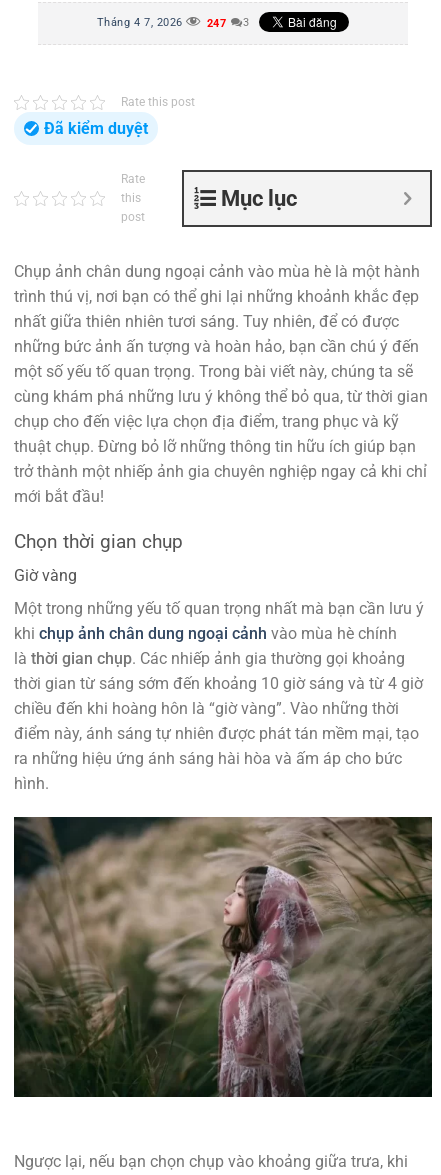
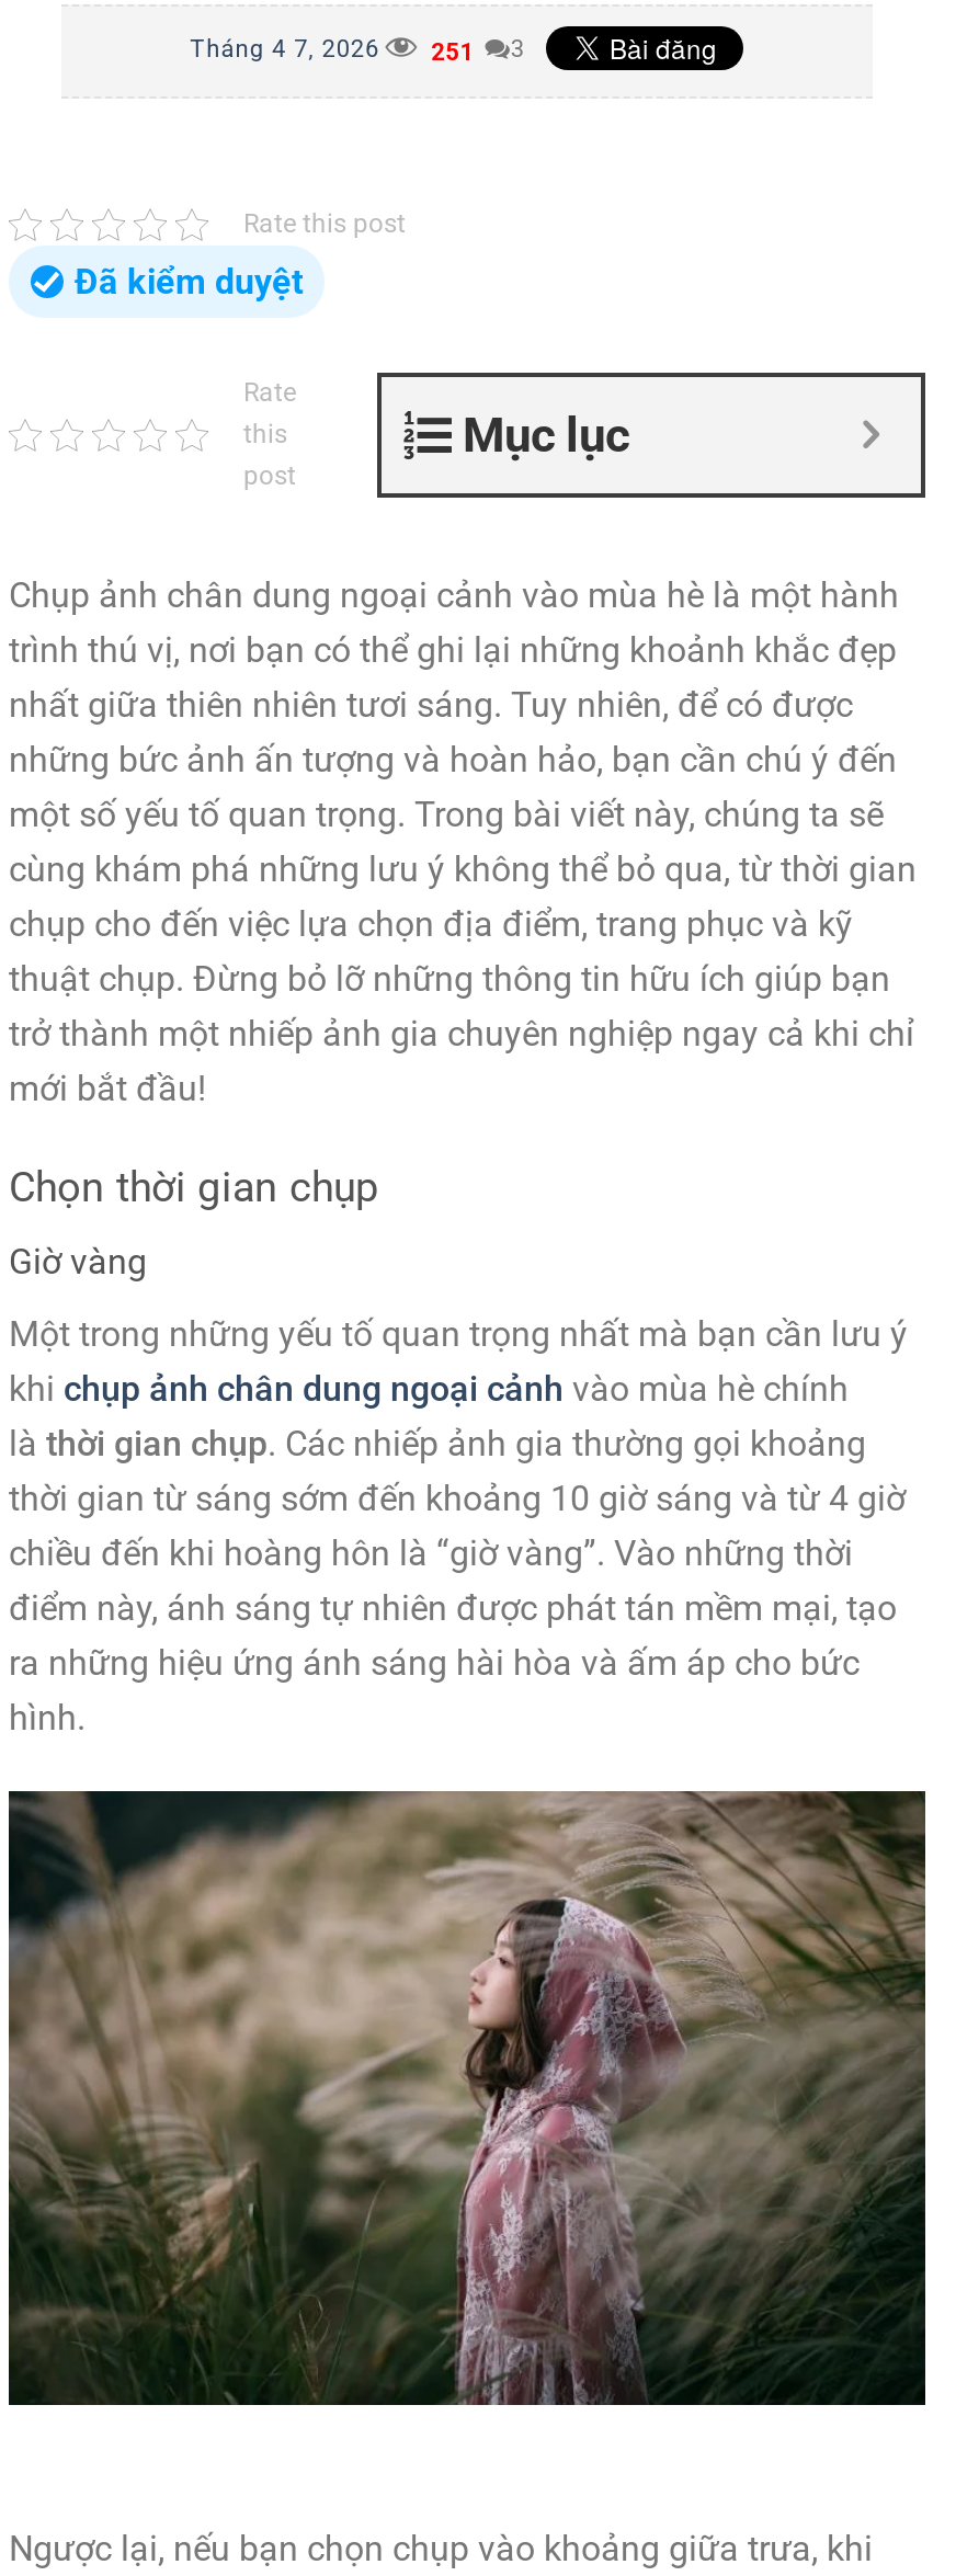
- Tháng 4 7, 2026 247 3
+ Tháng 4 7, 2026 251 3
